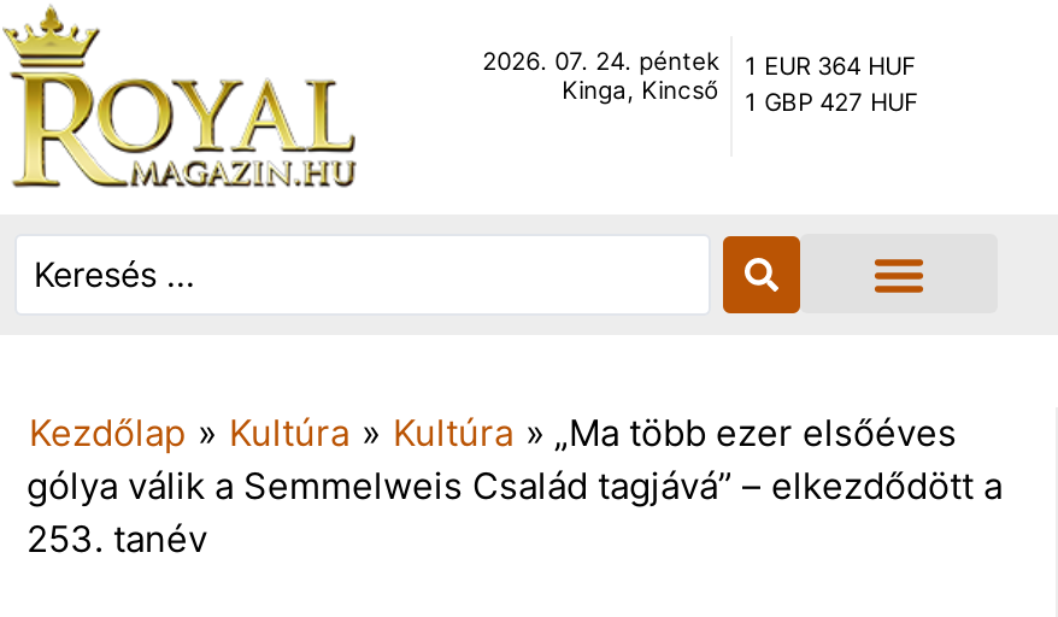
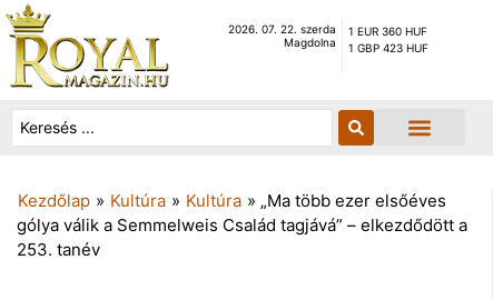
- 2026. 07. 24. péntek
- Kinga, Kincső
+ 2026. 07. 22. szerda
+ Magdolna

- 1 EUR 364 HUF
- 1 GBP 427 HUF
+ 1 EUR 360 HUF
+ 1 GBP 423 HUF
